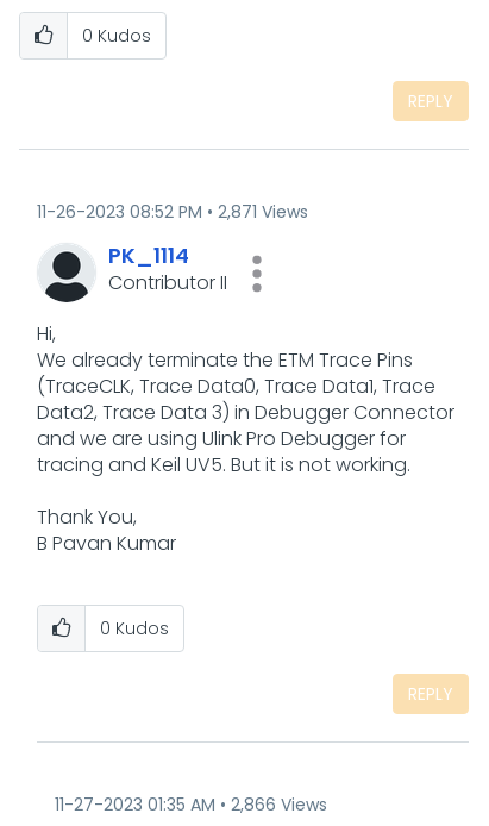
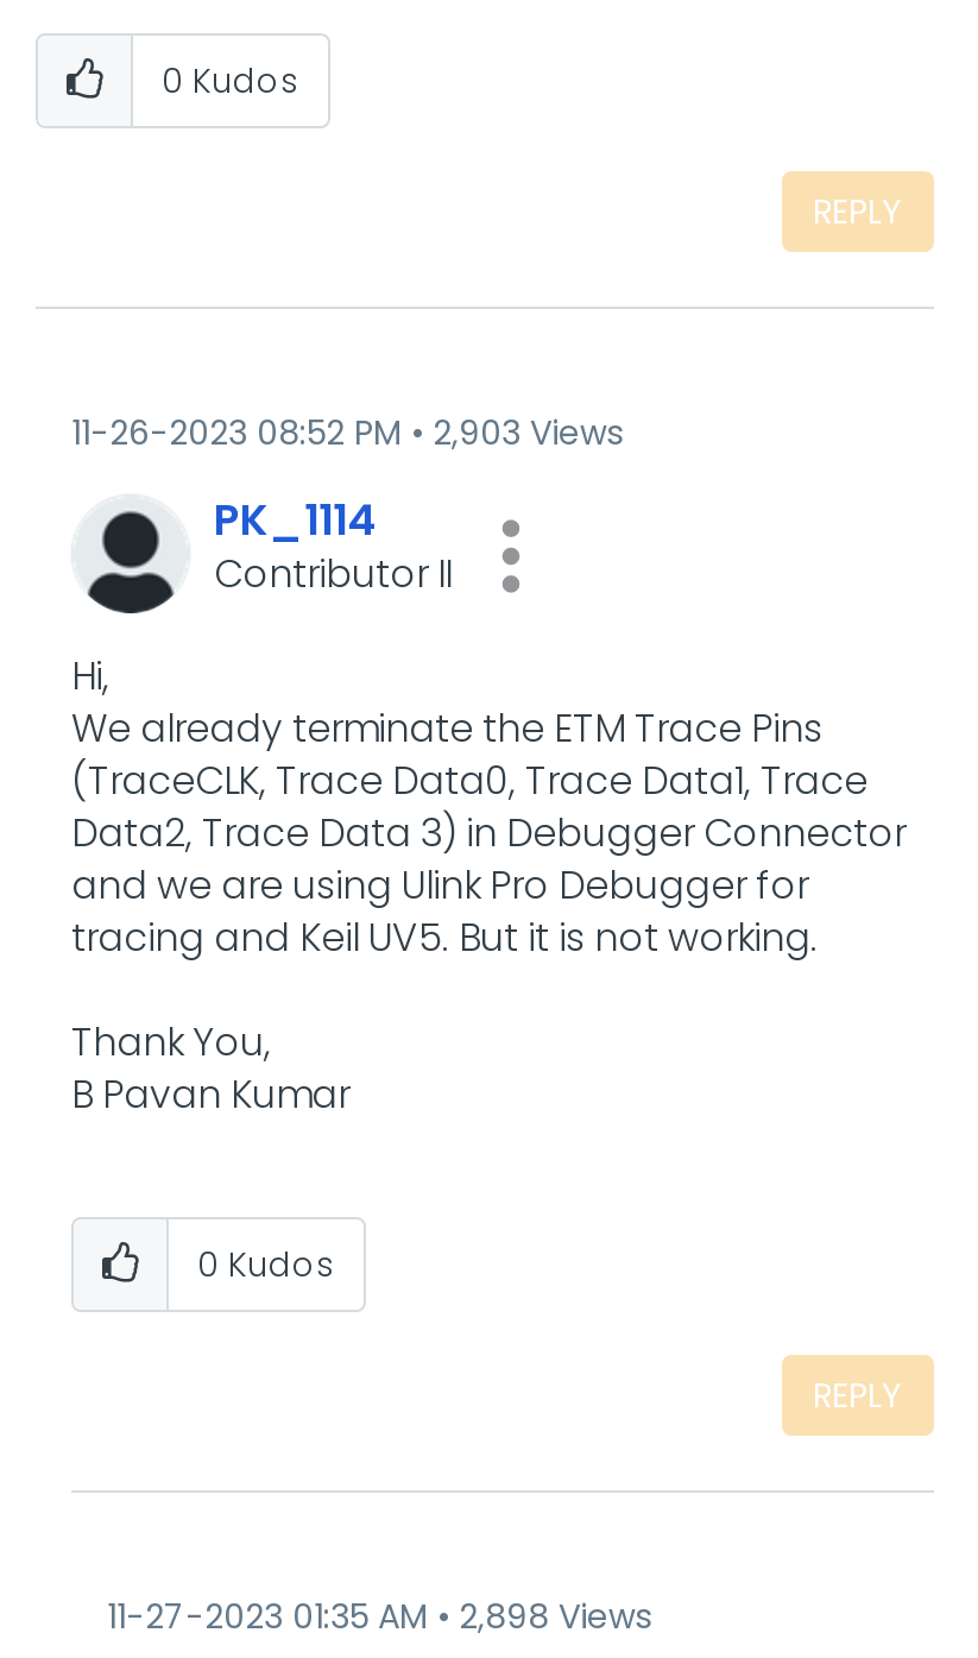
- 11-26-2023 08:52 PM 2,871 Views
+ 11-26-2023 08:52 PM 2,903 Views

- 11-27-2023 01:35 AM 2,866 Views
+ 11-27-2023 01:35 AM 2,898 Views
